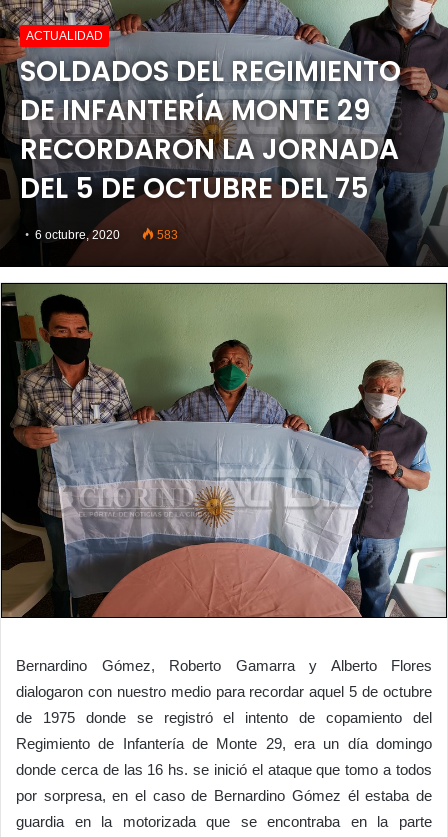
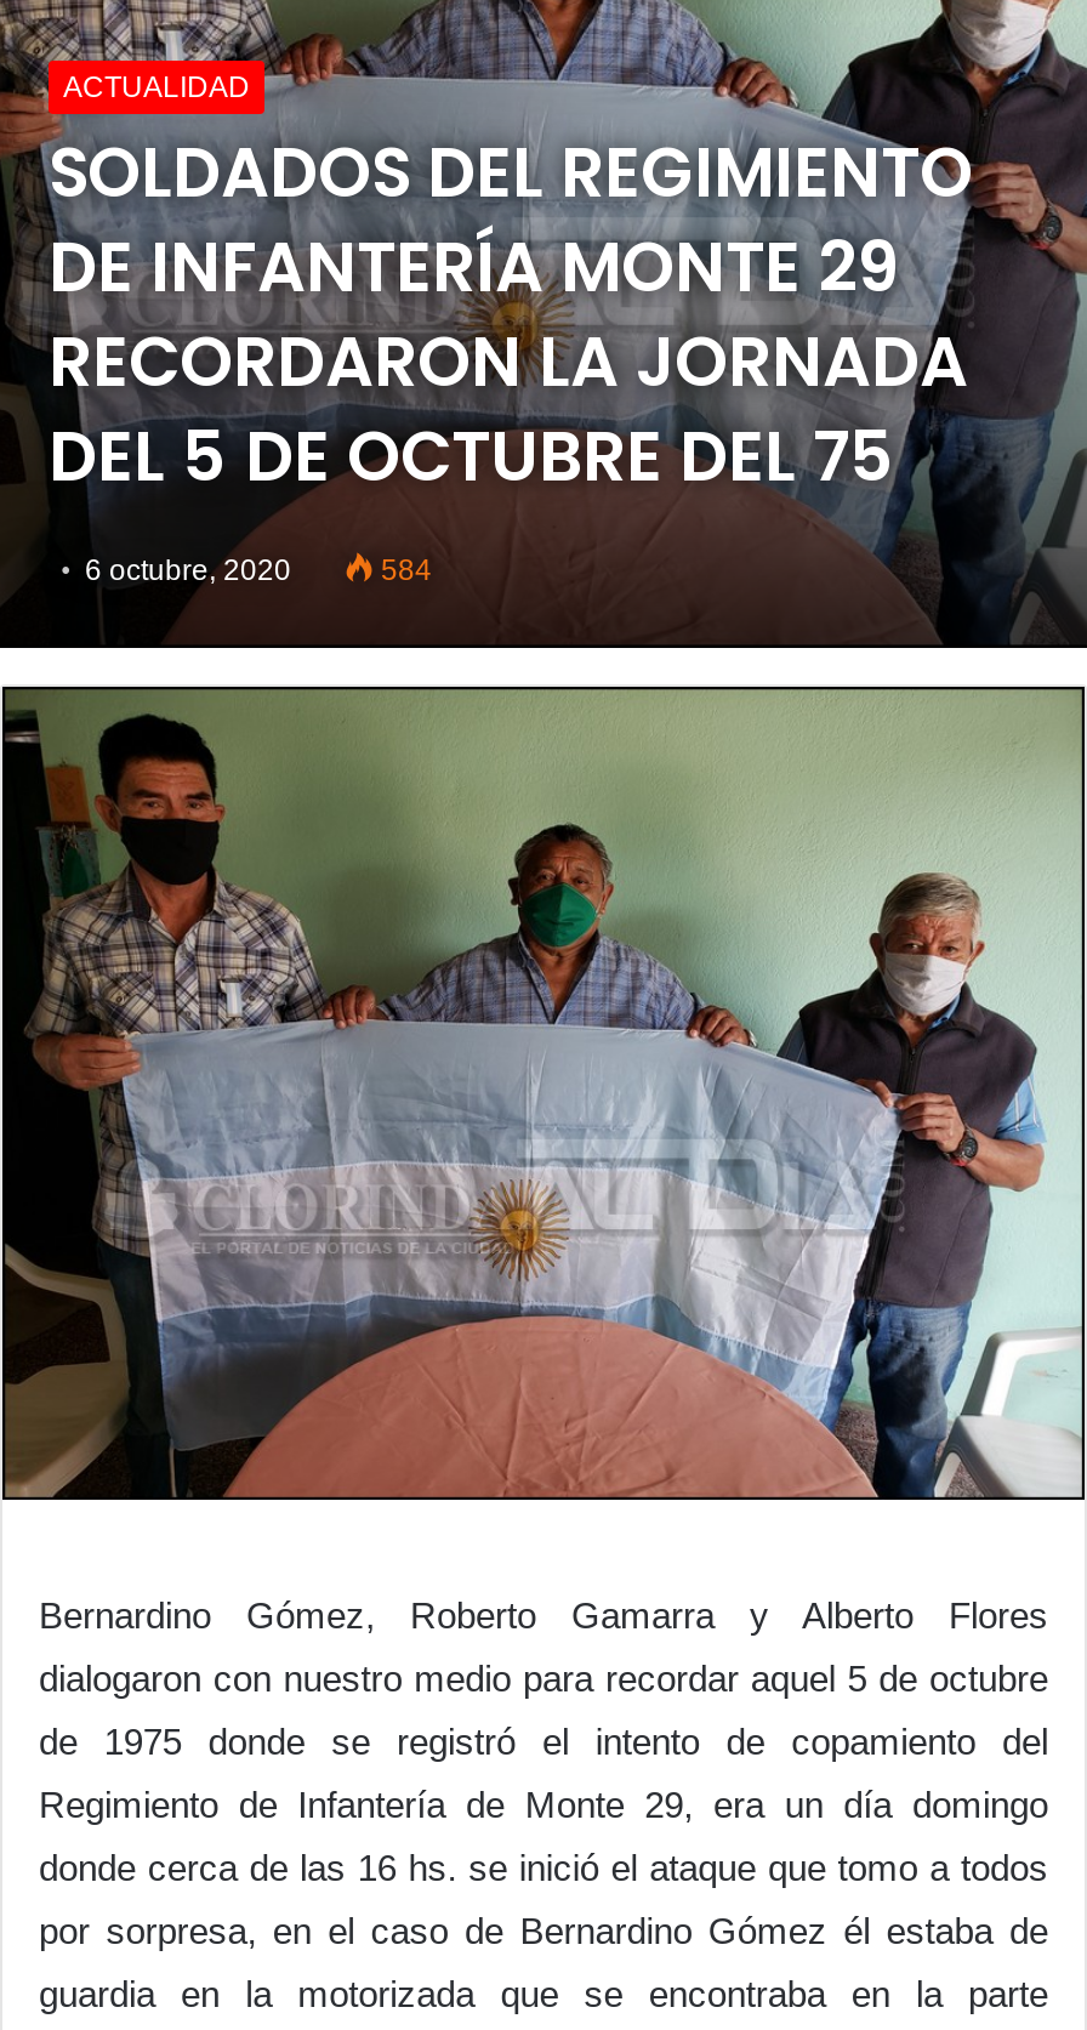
- 583
+ 584
